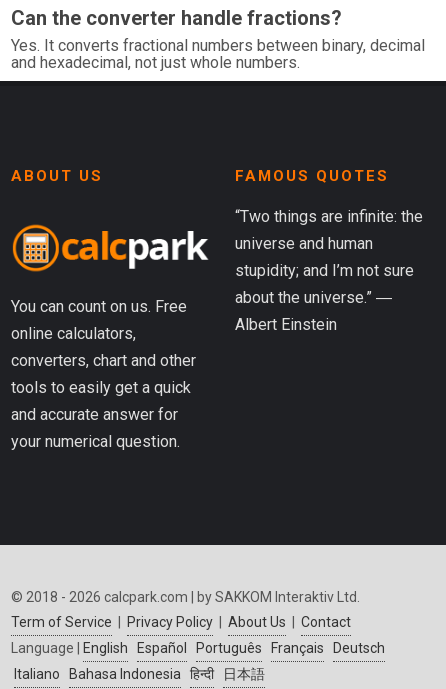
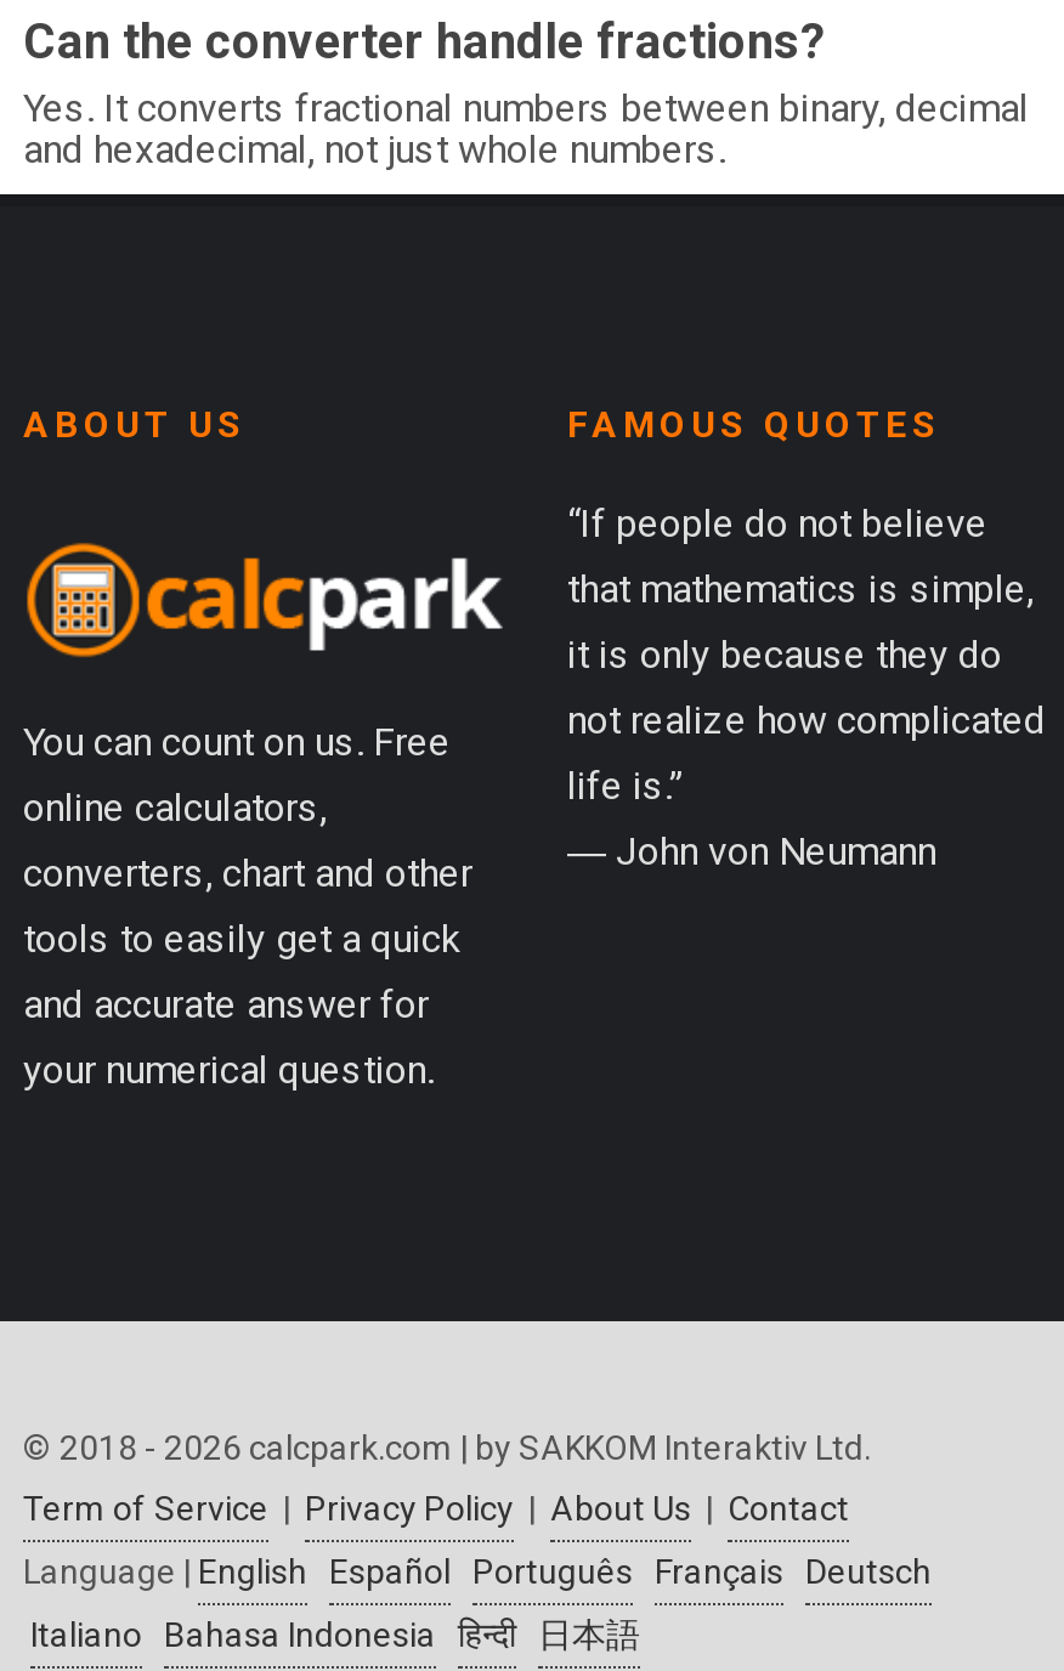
- “Two things are infinite: the
- universe and human
- stupidity; and I’m not sure
- about the universe.” ―
- Albert Einstein
+ “If people do not believe
+ that mathematics is simple,
+ it is only because they do
+ not realize how complicated
+ life is.”
+ ― John von Neumann
